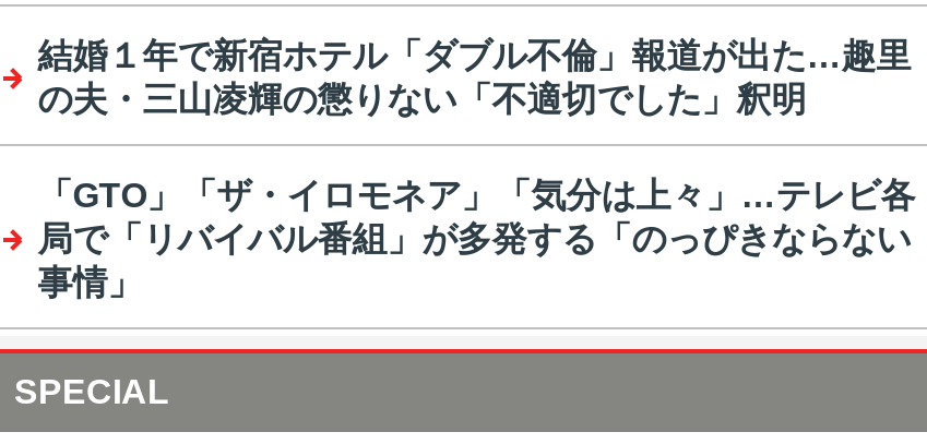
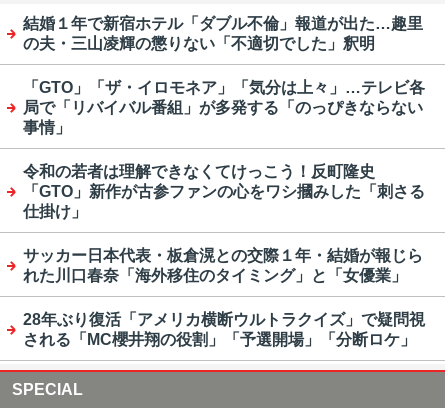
+ 令和の若者は理解できなくてけっこう！反町隆史
+ 「GTO」新作が古参ファンの心をワシ摑みした「刺さる
+ 仕掛け」
+ サッカー日本代表・板倉滉との交際１年・結婚が報じら
+ れた川口春奈「海外移住のタイミング」と「女優業」
+ 28年ぶり復活「アメリカ横断ウルトラクイズ」で疑問視
+ される「MC櫻井翔の役割」「予選開場」「分断ロケ」
